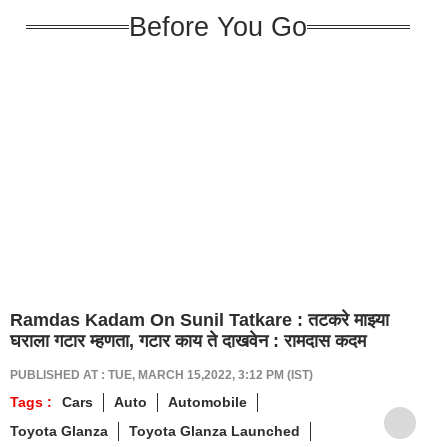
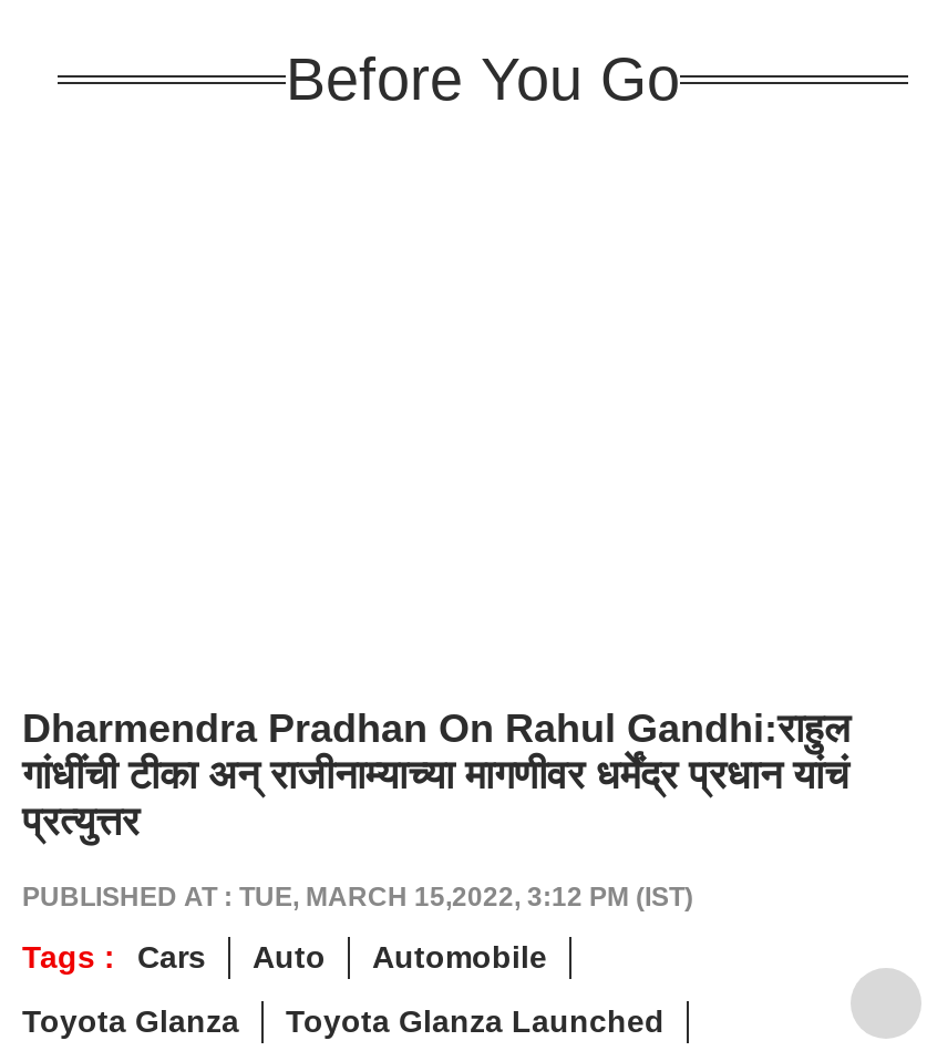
- Ramdas Kadam On Sunil Tatkare : तटकरे माझ्या
- घराला गटार म्हणता, गटार काय ते दाखवेन : रामदास कदम
+ Dharmendra Pradhan On Rahul Gandhi:राहुल
+ गांधींची टीका अन् राजीनाम्याच्या मागणीवर धर्मेंद्र प्रधान यांचं
+ प्रत्युत्तर
